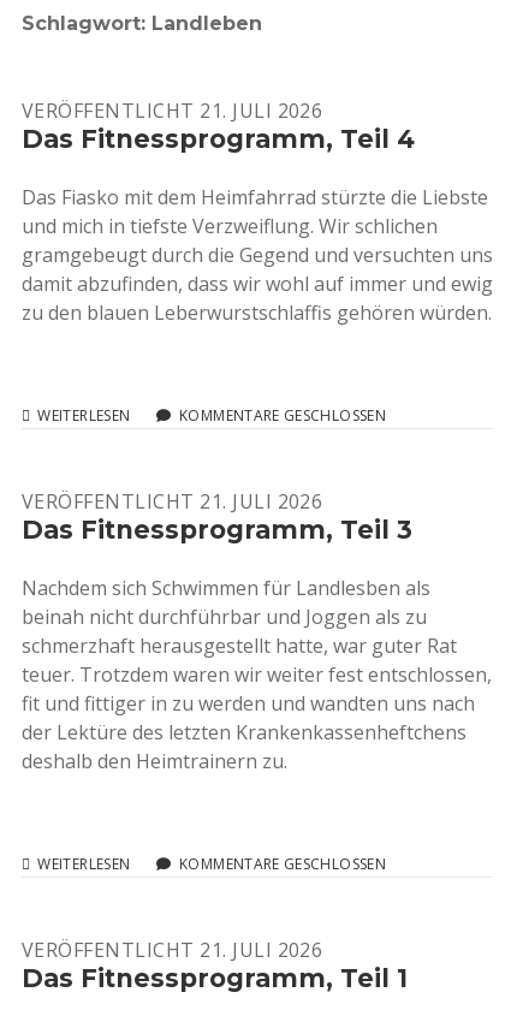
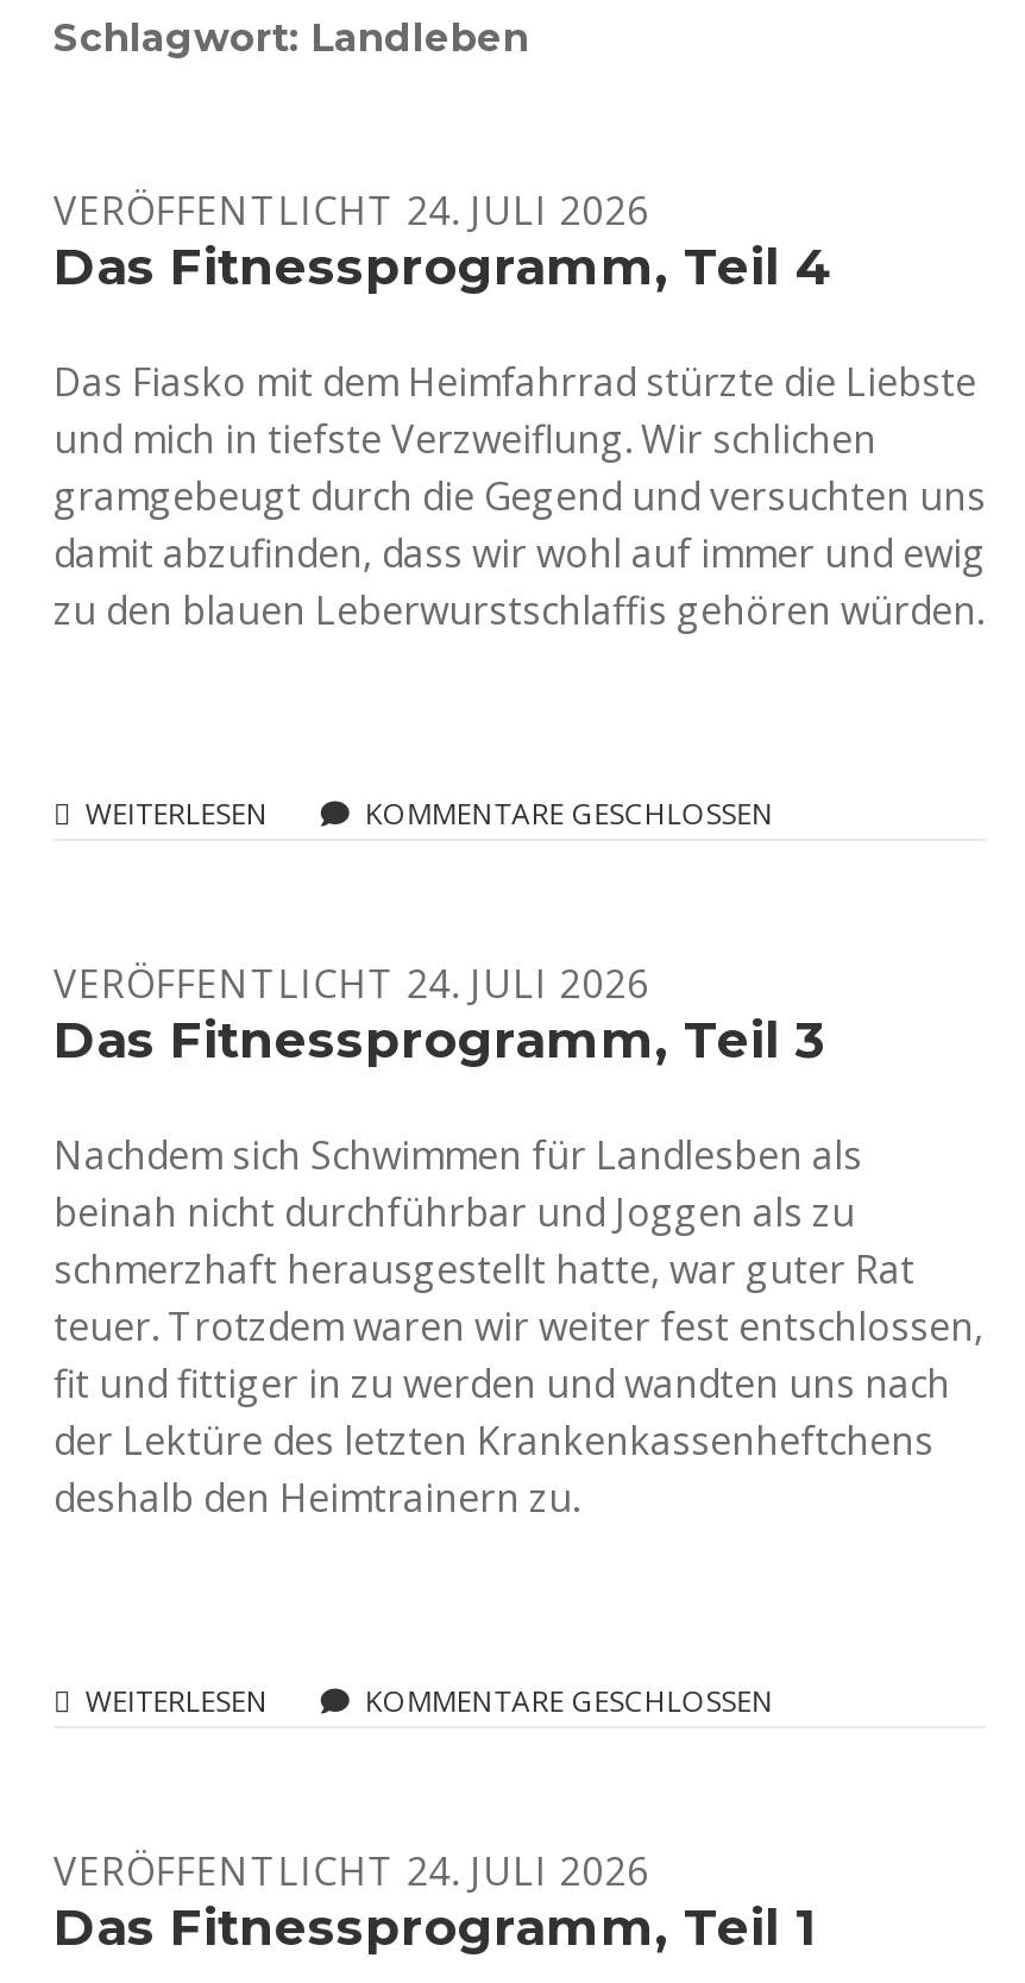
- VERÖFFENTLICHT 21. JULI 2026
+ VERÖFFENTLICHT 24. JULI 2026

- VERÖFFENTLICHT 21. JULI 2026
+ VERÖFFENTLICHT 24. JULI 2026

- VERÖFFENTLICHT 21. JULI 2026
+ VERÖFFENTLICHT 24. JULI 2026
